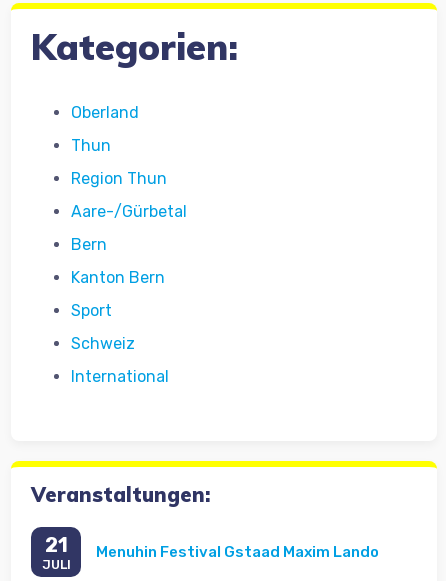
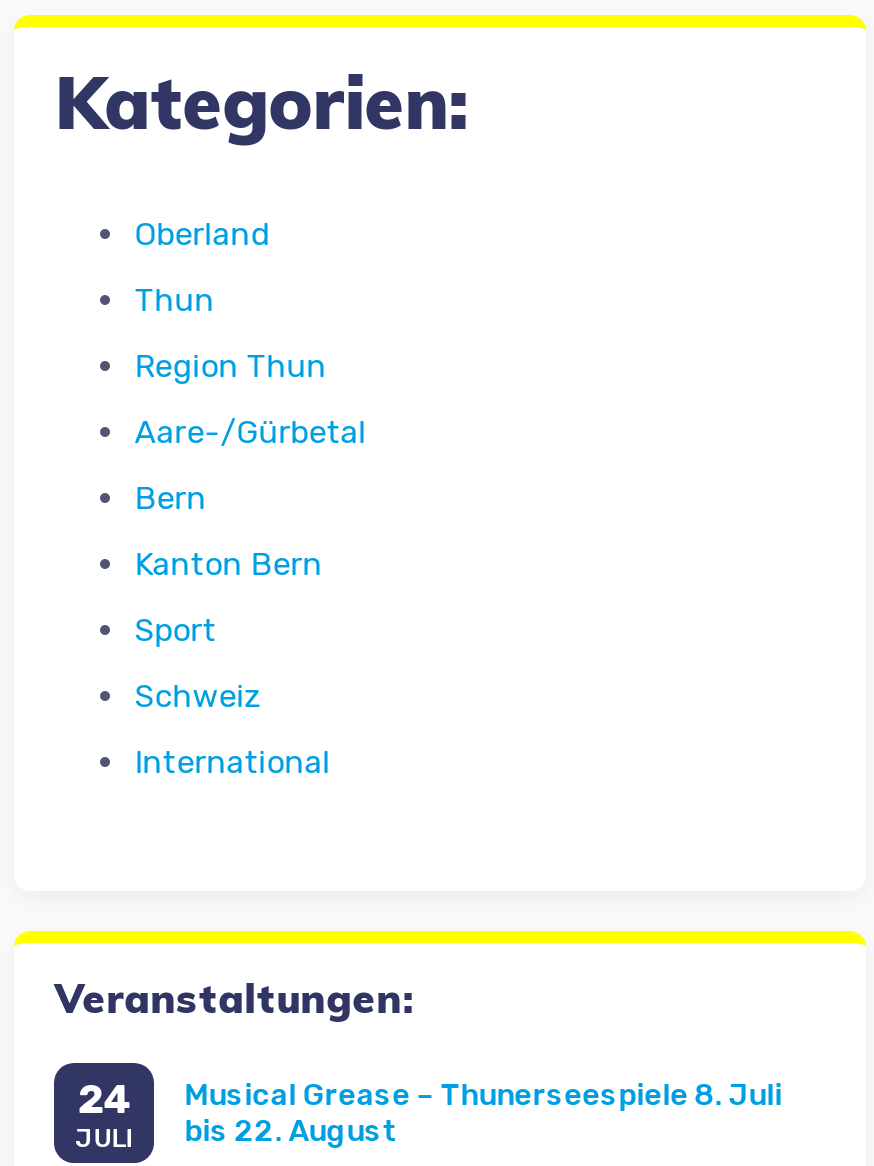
- 21
+ 24

- Menuhin Festival Gstaad Maxim Lando
+ Musical Grease – Thunerseespiele 8. Juli
+ bis 22. August
